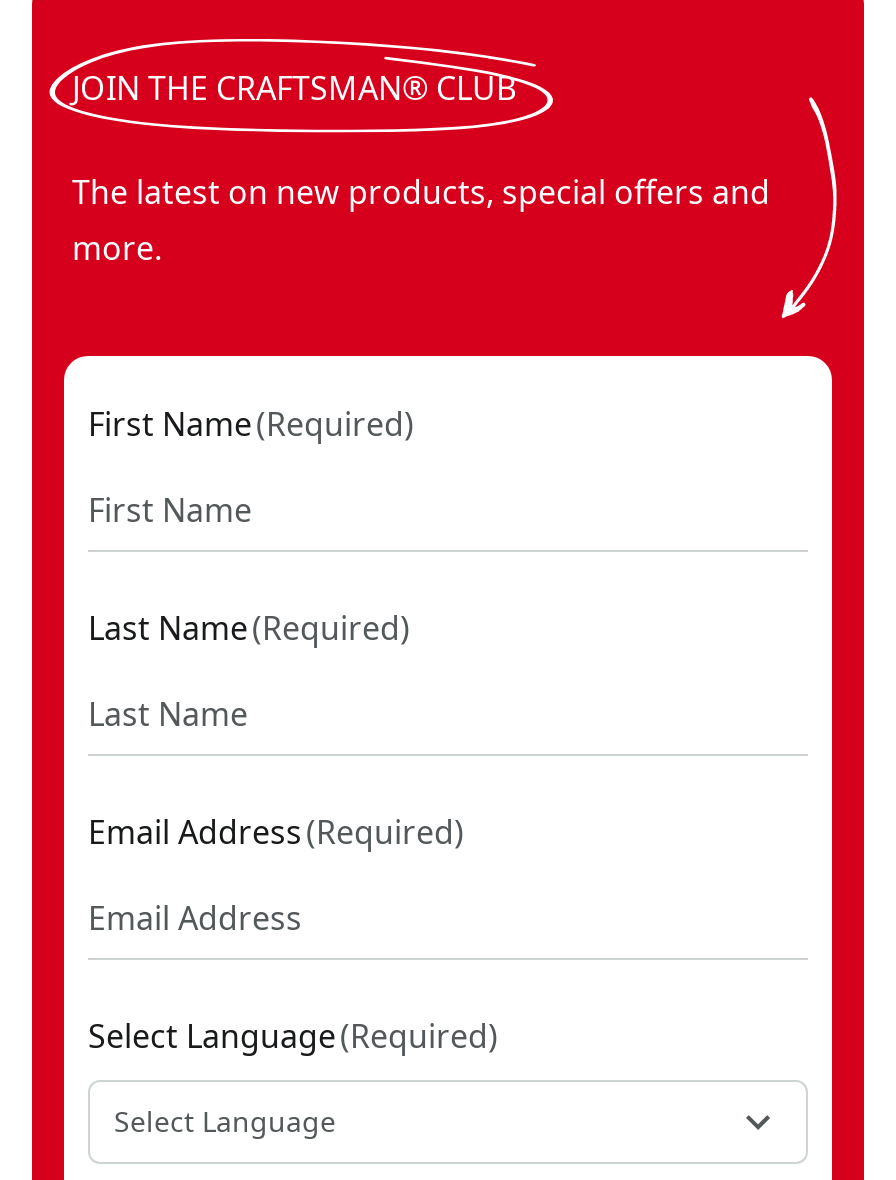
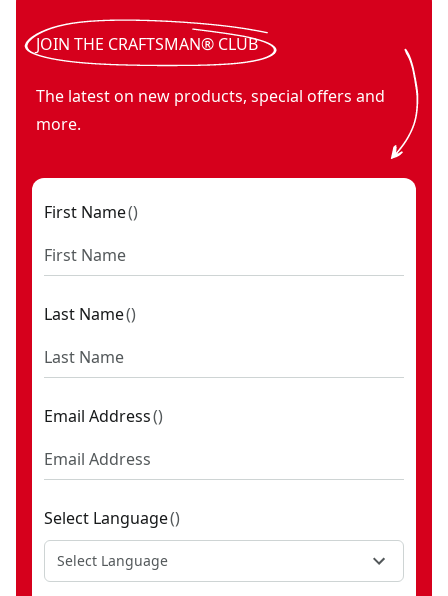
- First Name (Required)
+ First Name ()

- Last Name (Required)
+ Last Name ()

- Email Address (Required)
+ Email Address ()

- Select Language (Required)
+ Select Language ()
